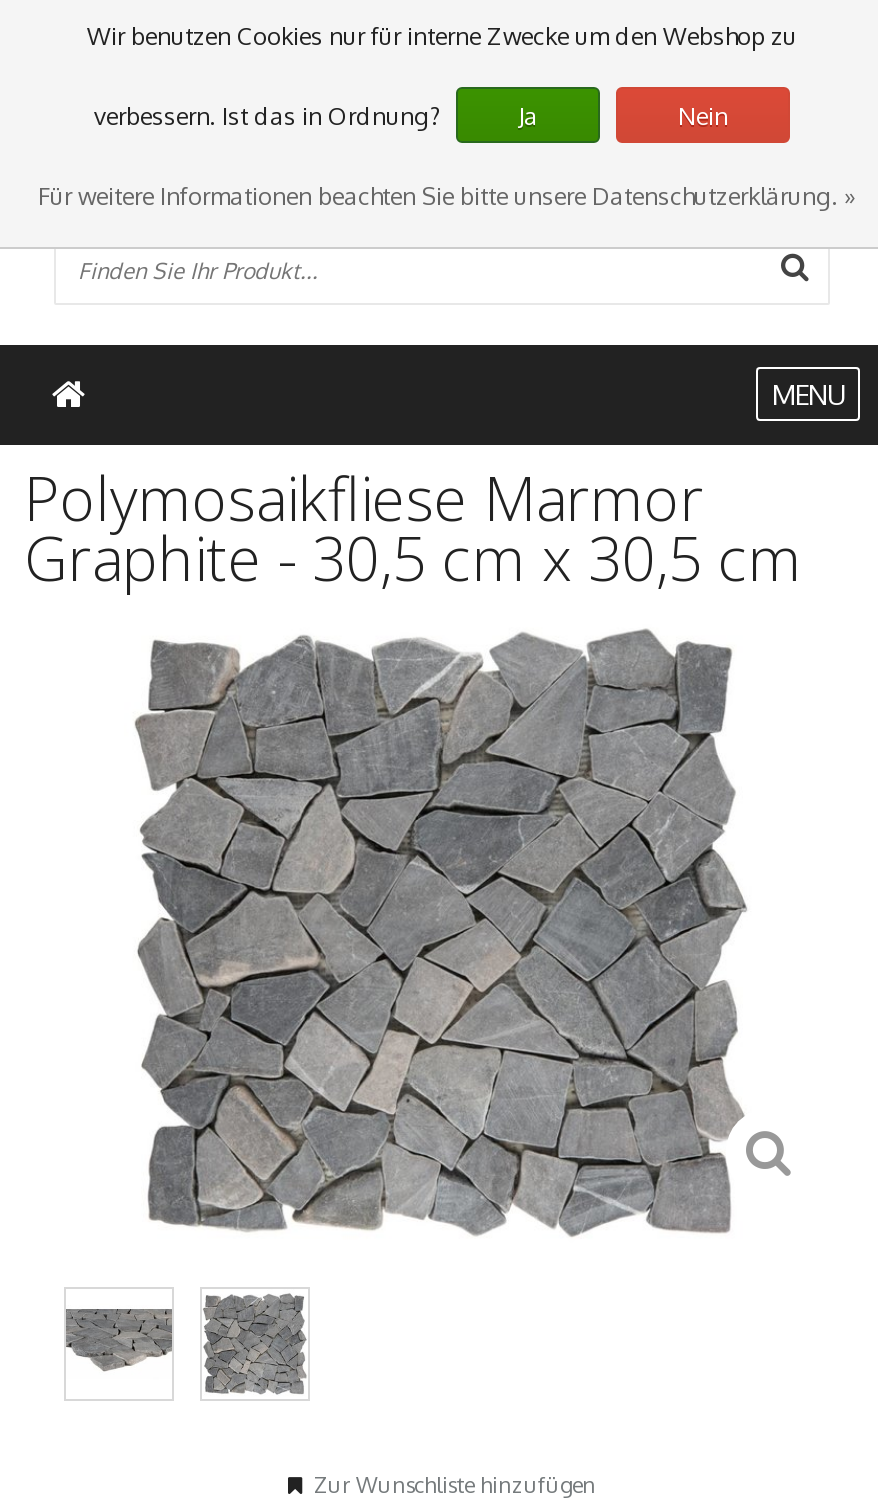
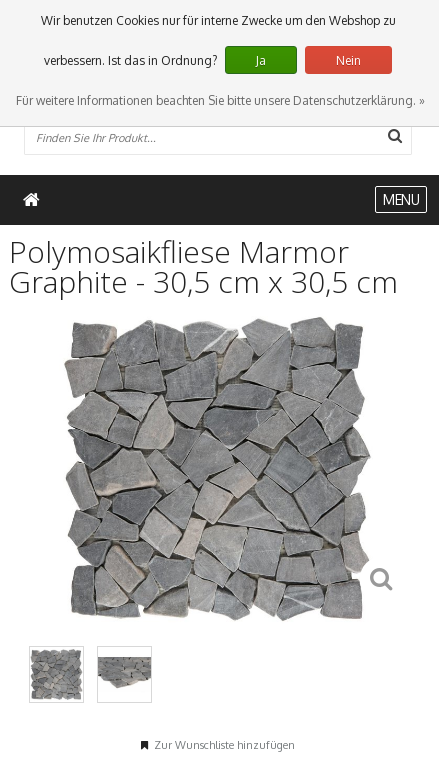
- [image]
+ [image]

- [image]
+ [image]
